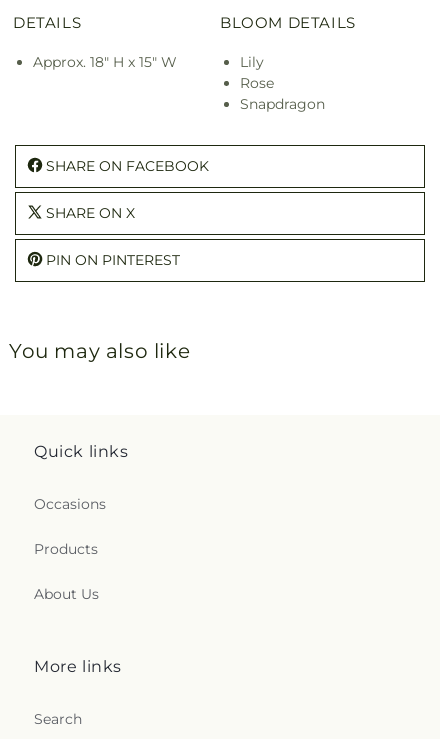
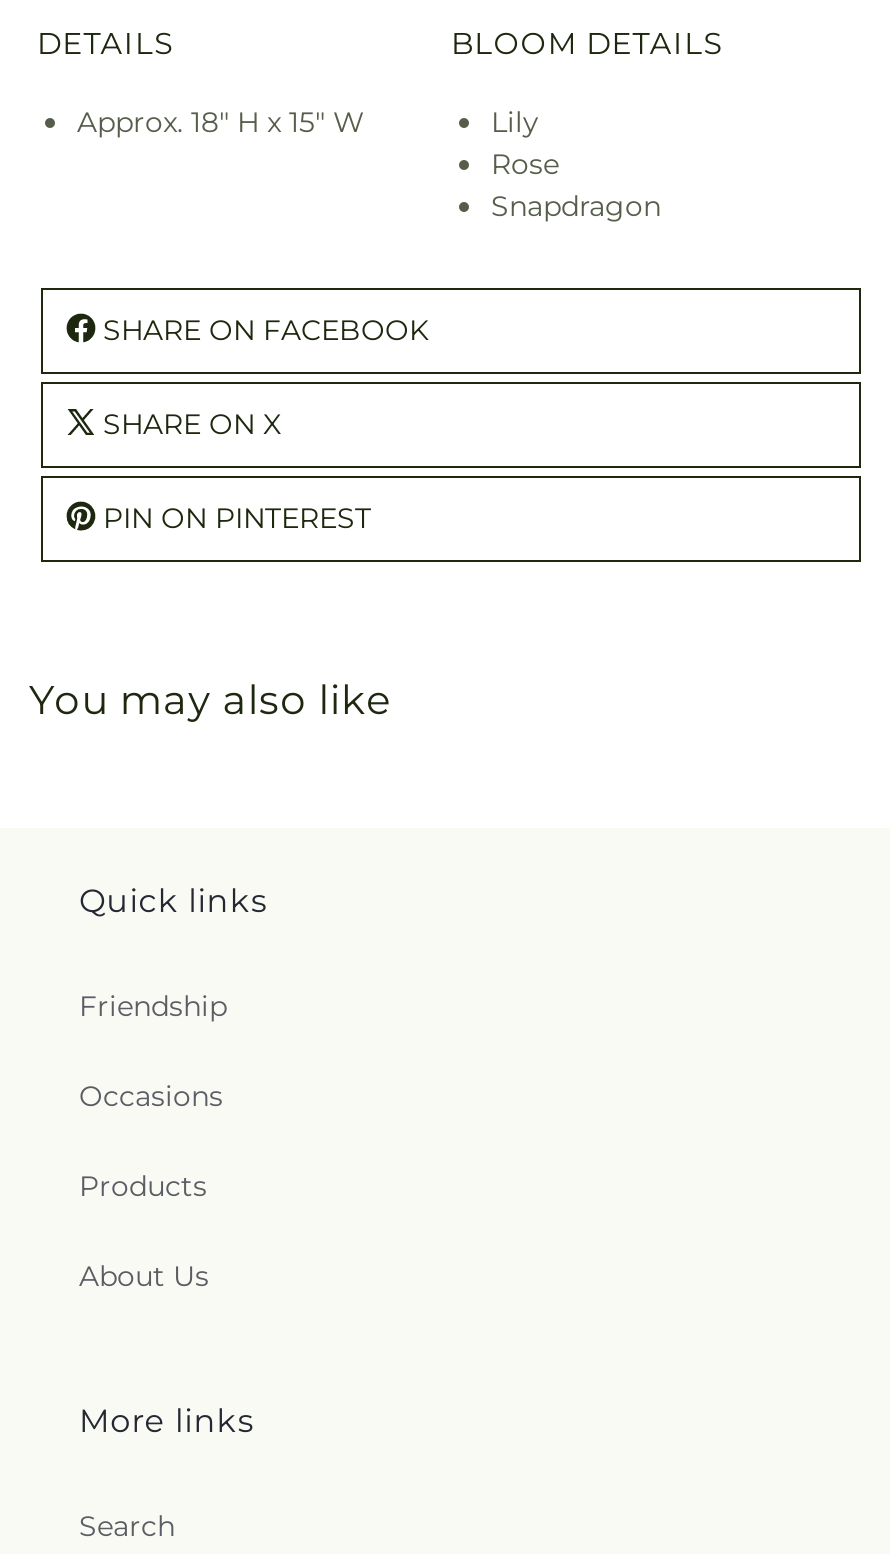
+ Friendship
